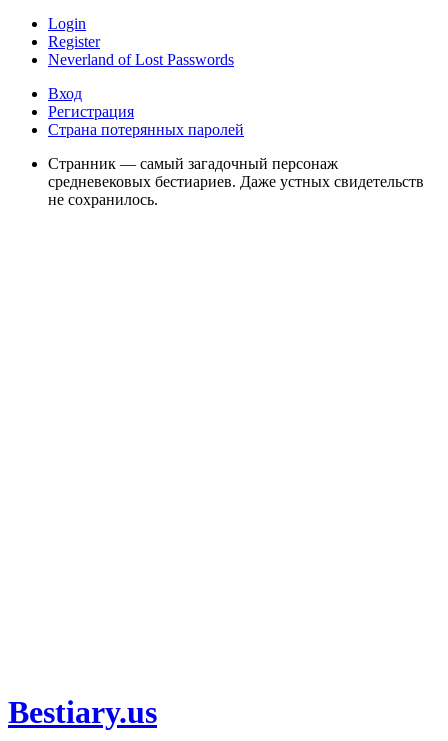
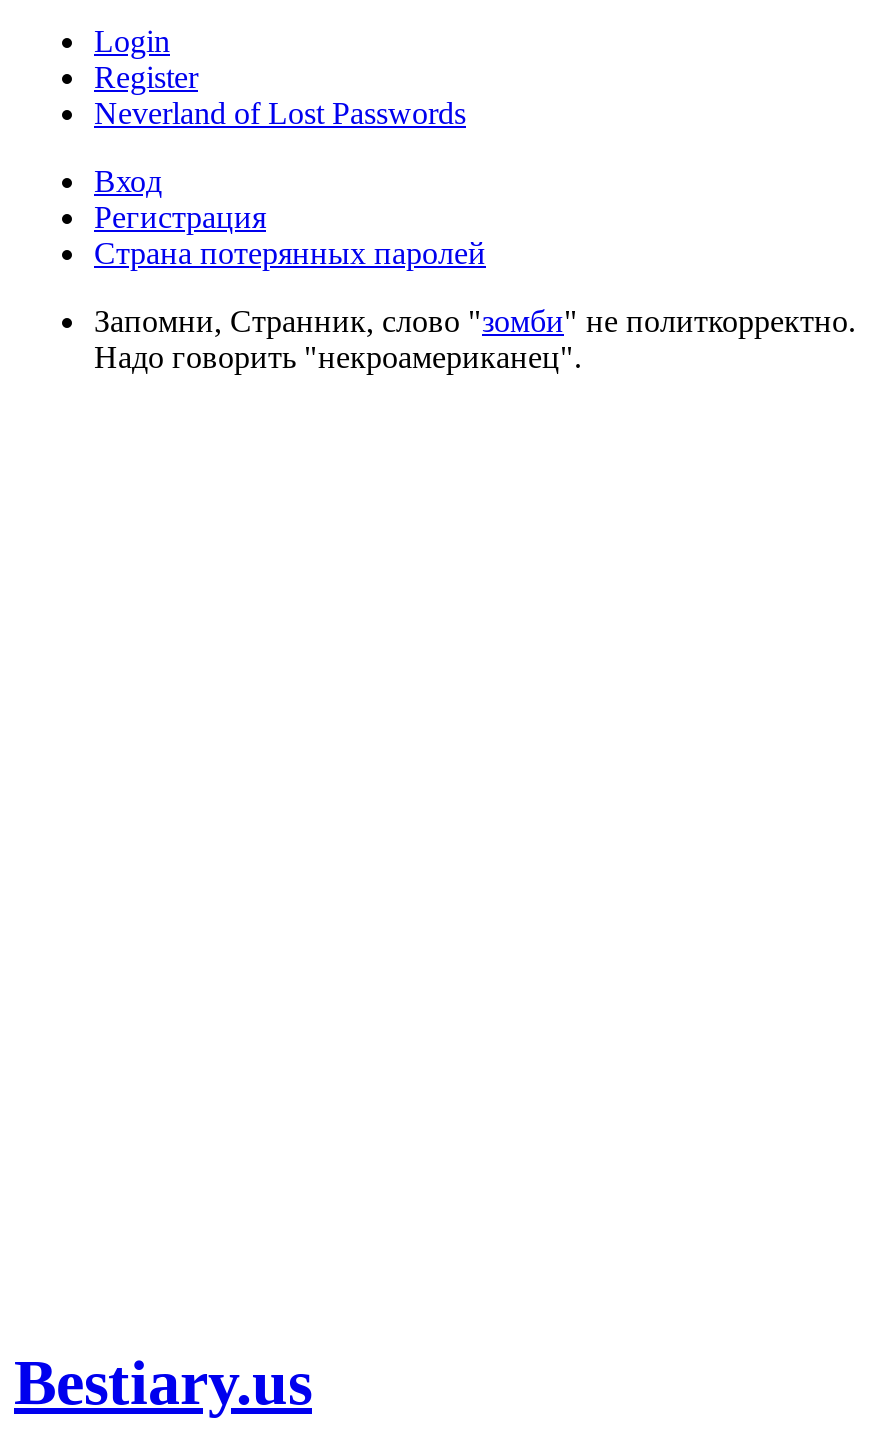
- Странник — самый загадочный персонаж
- средневековых бестиариев. Даже устных свидетельств
- не сохранилось.
+ Запомни, Странник, слово "зомби" не политкорректно.
+ Надо говорить "некроамериканец".
